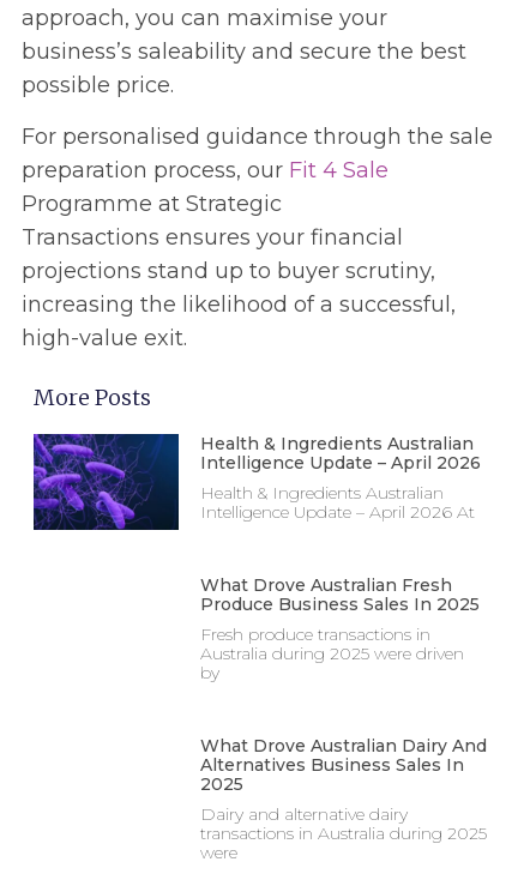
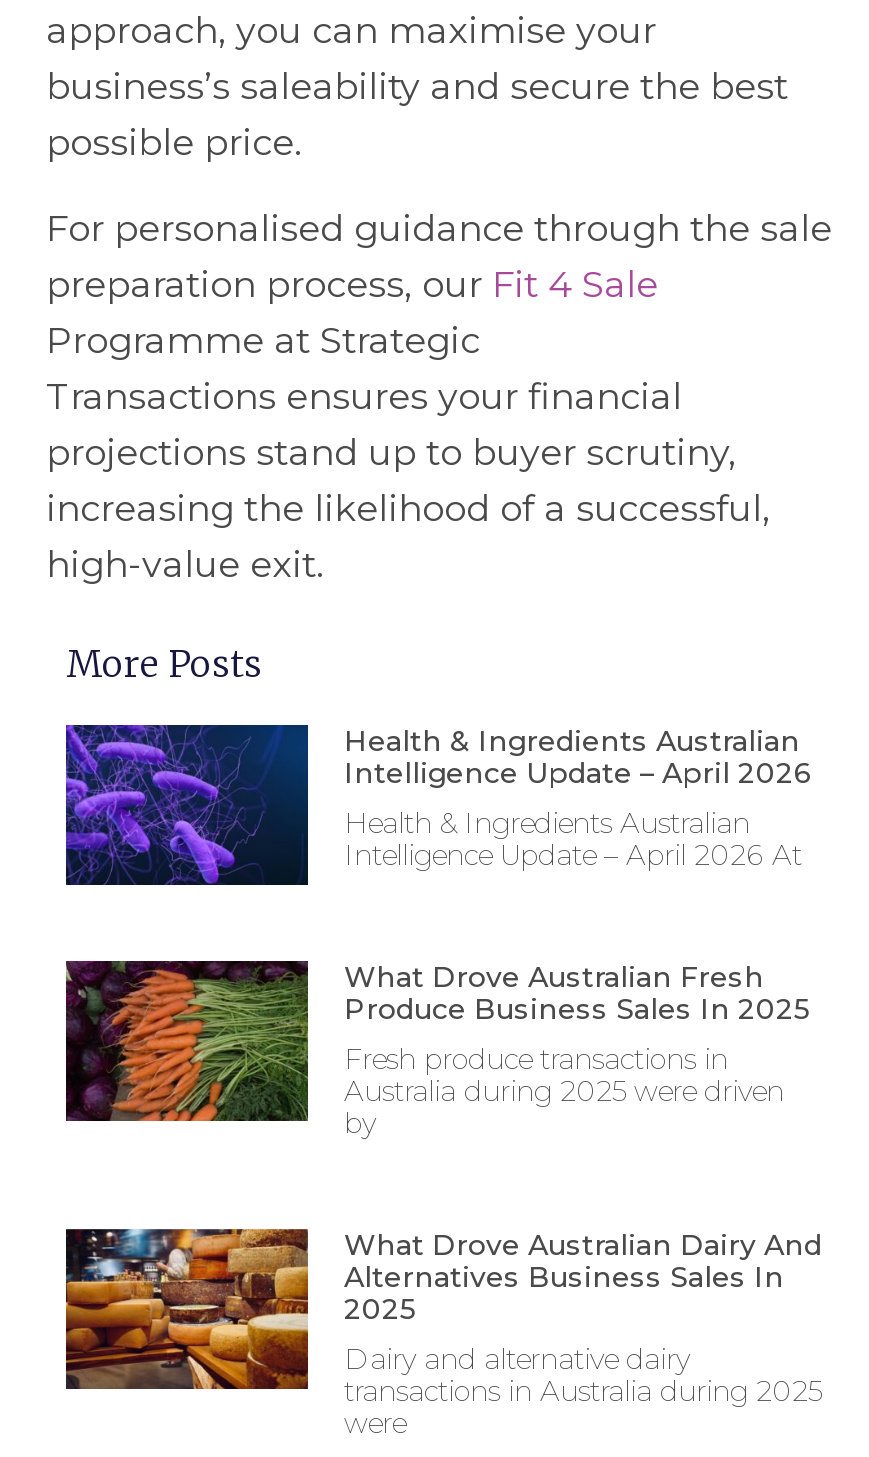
+ [image]

+ [image]
